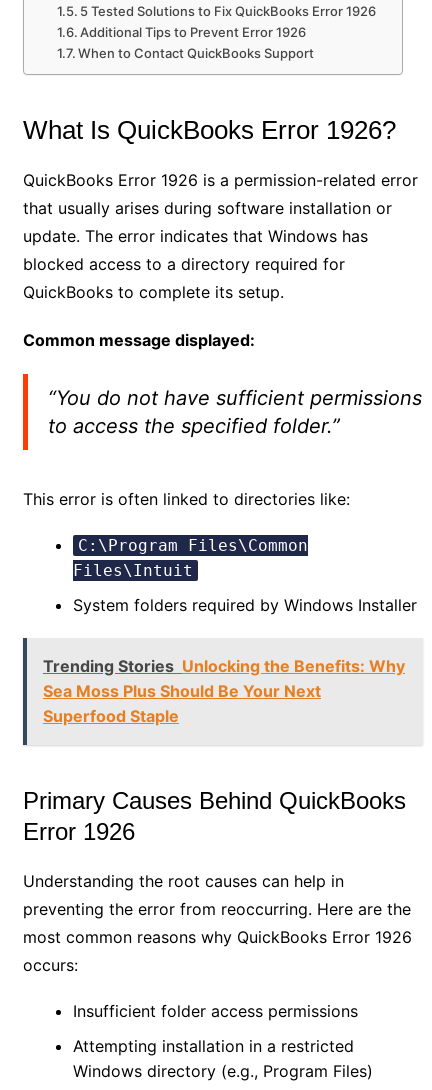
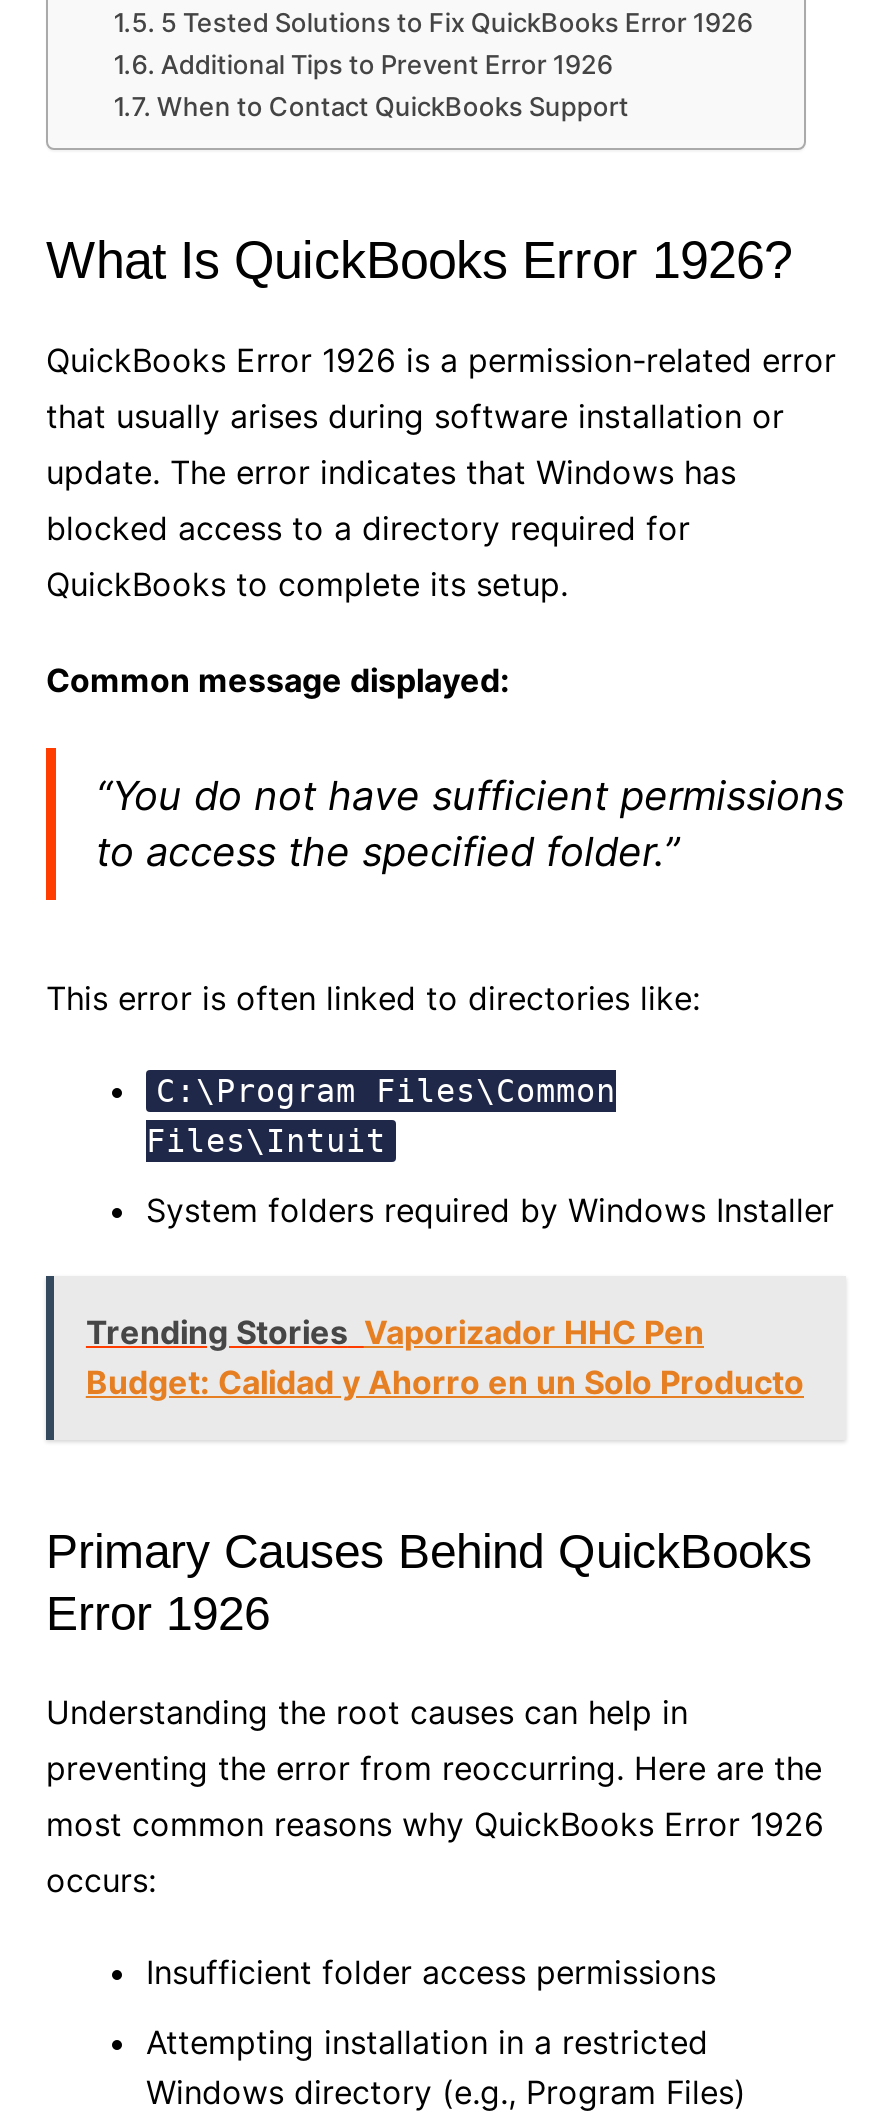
- Trending Stories Unlocking the Benefits: Why
- Sea Moss Plus Should Be Your Next
- Superfood Staple
+ Trending Stories Vaporizador HHC Pen
+ Budget: Calidad y Ahorro en un Solo Producto
